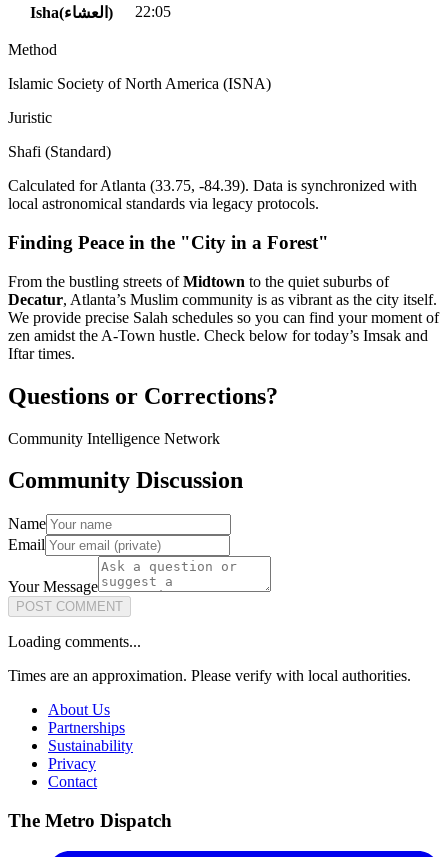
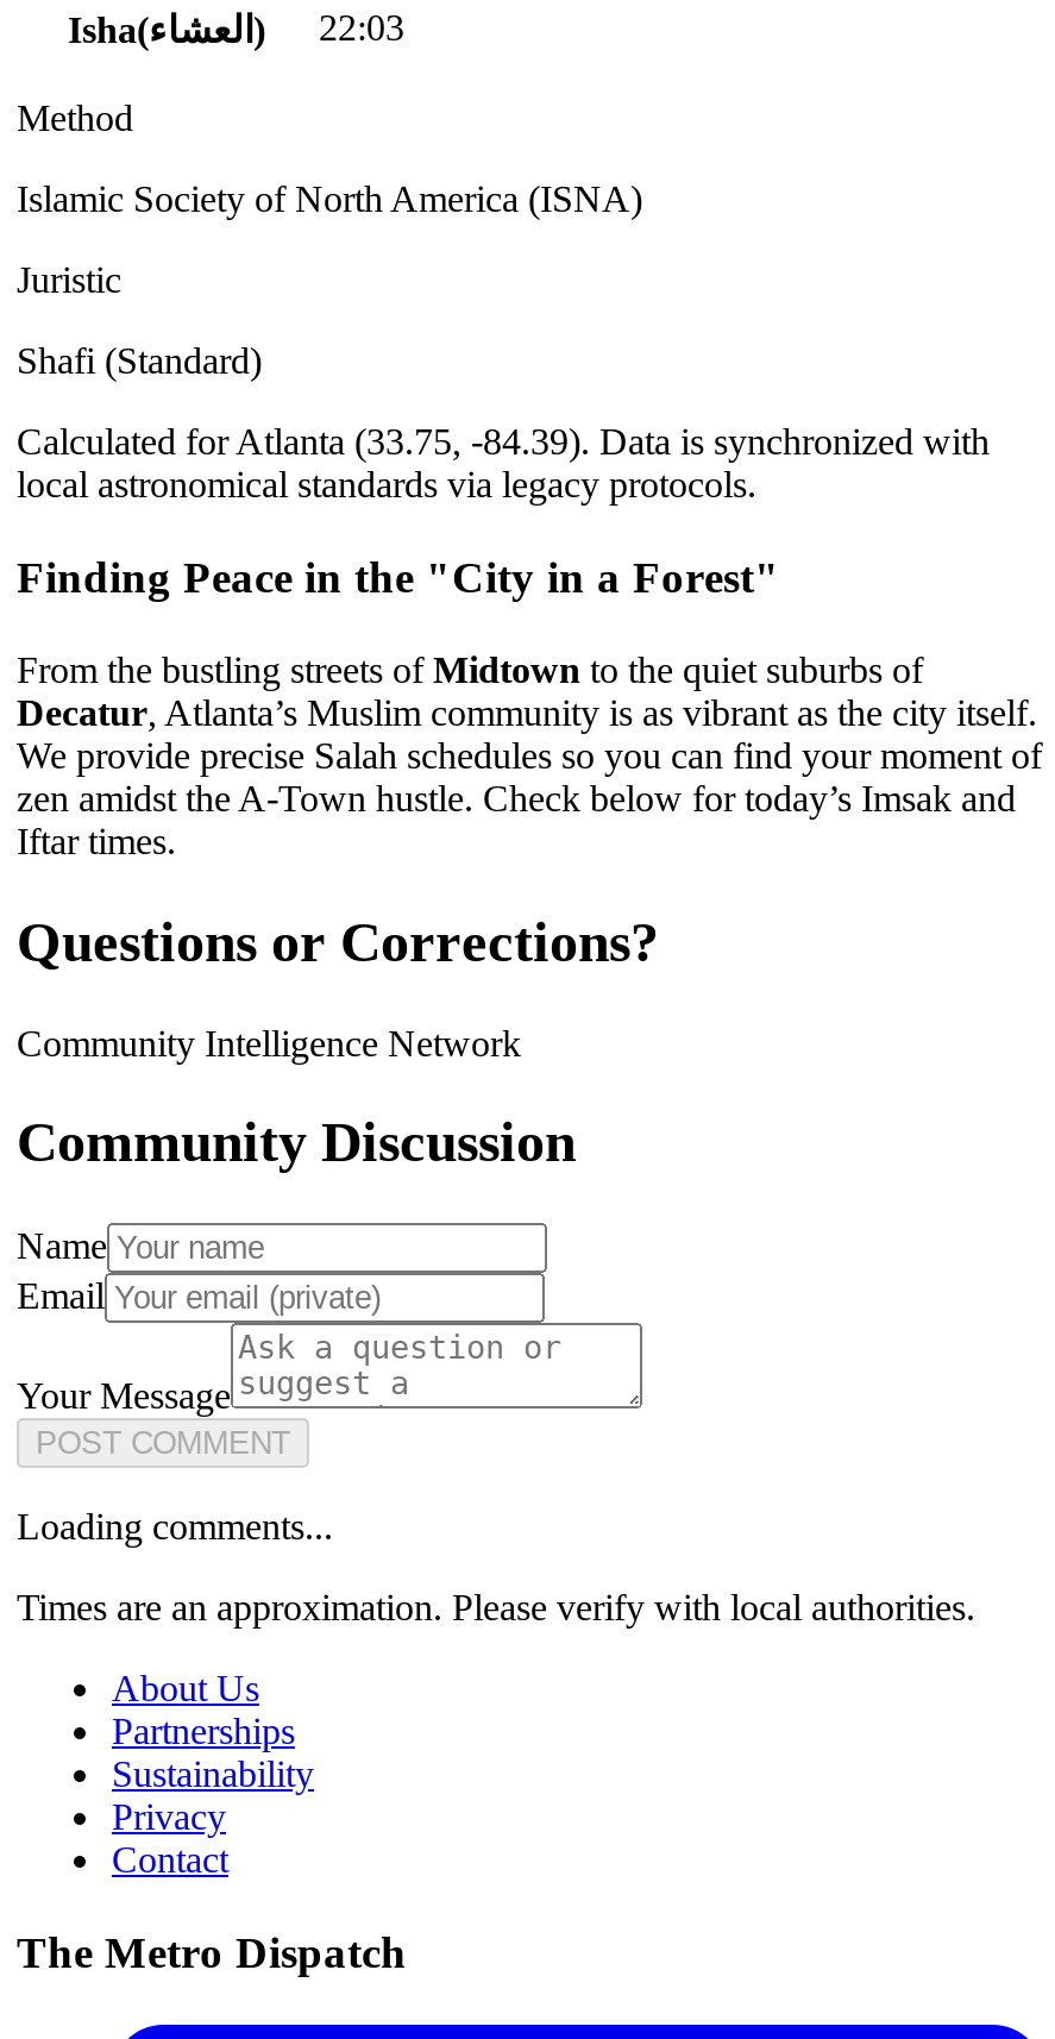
- 22:05
+ 22:03
